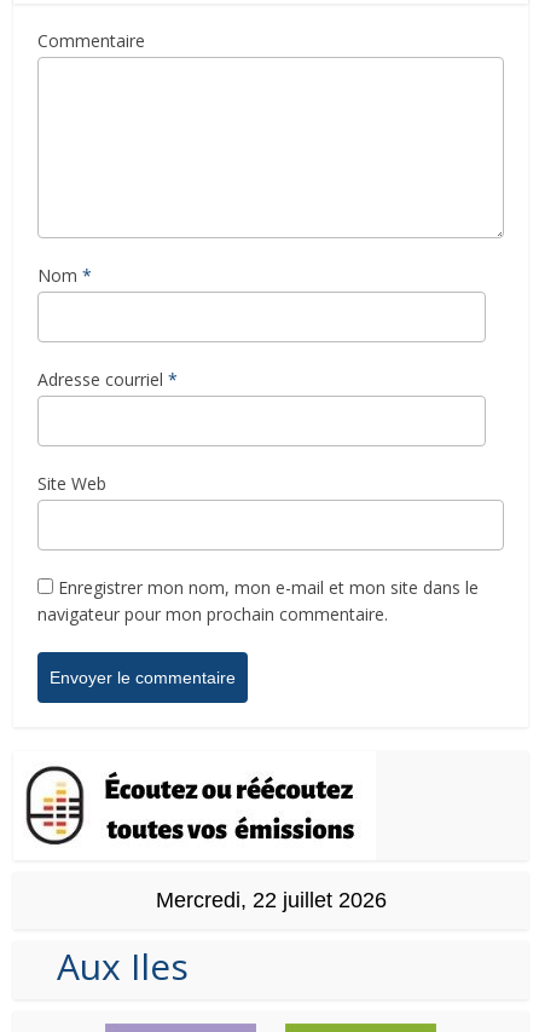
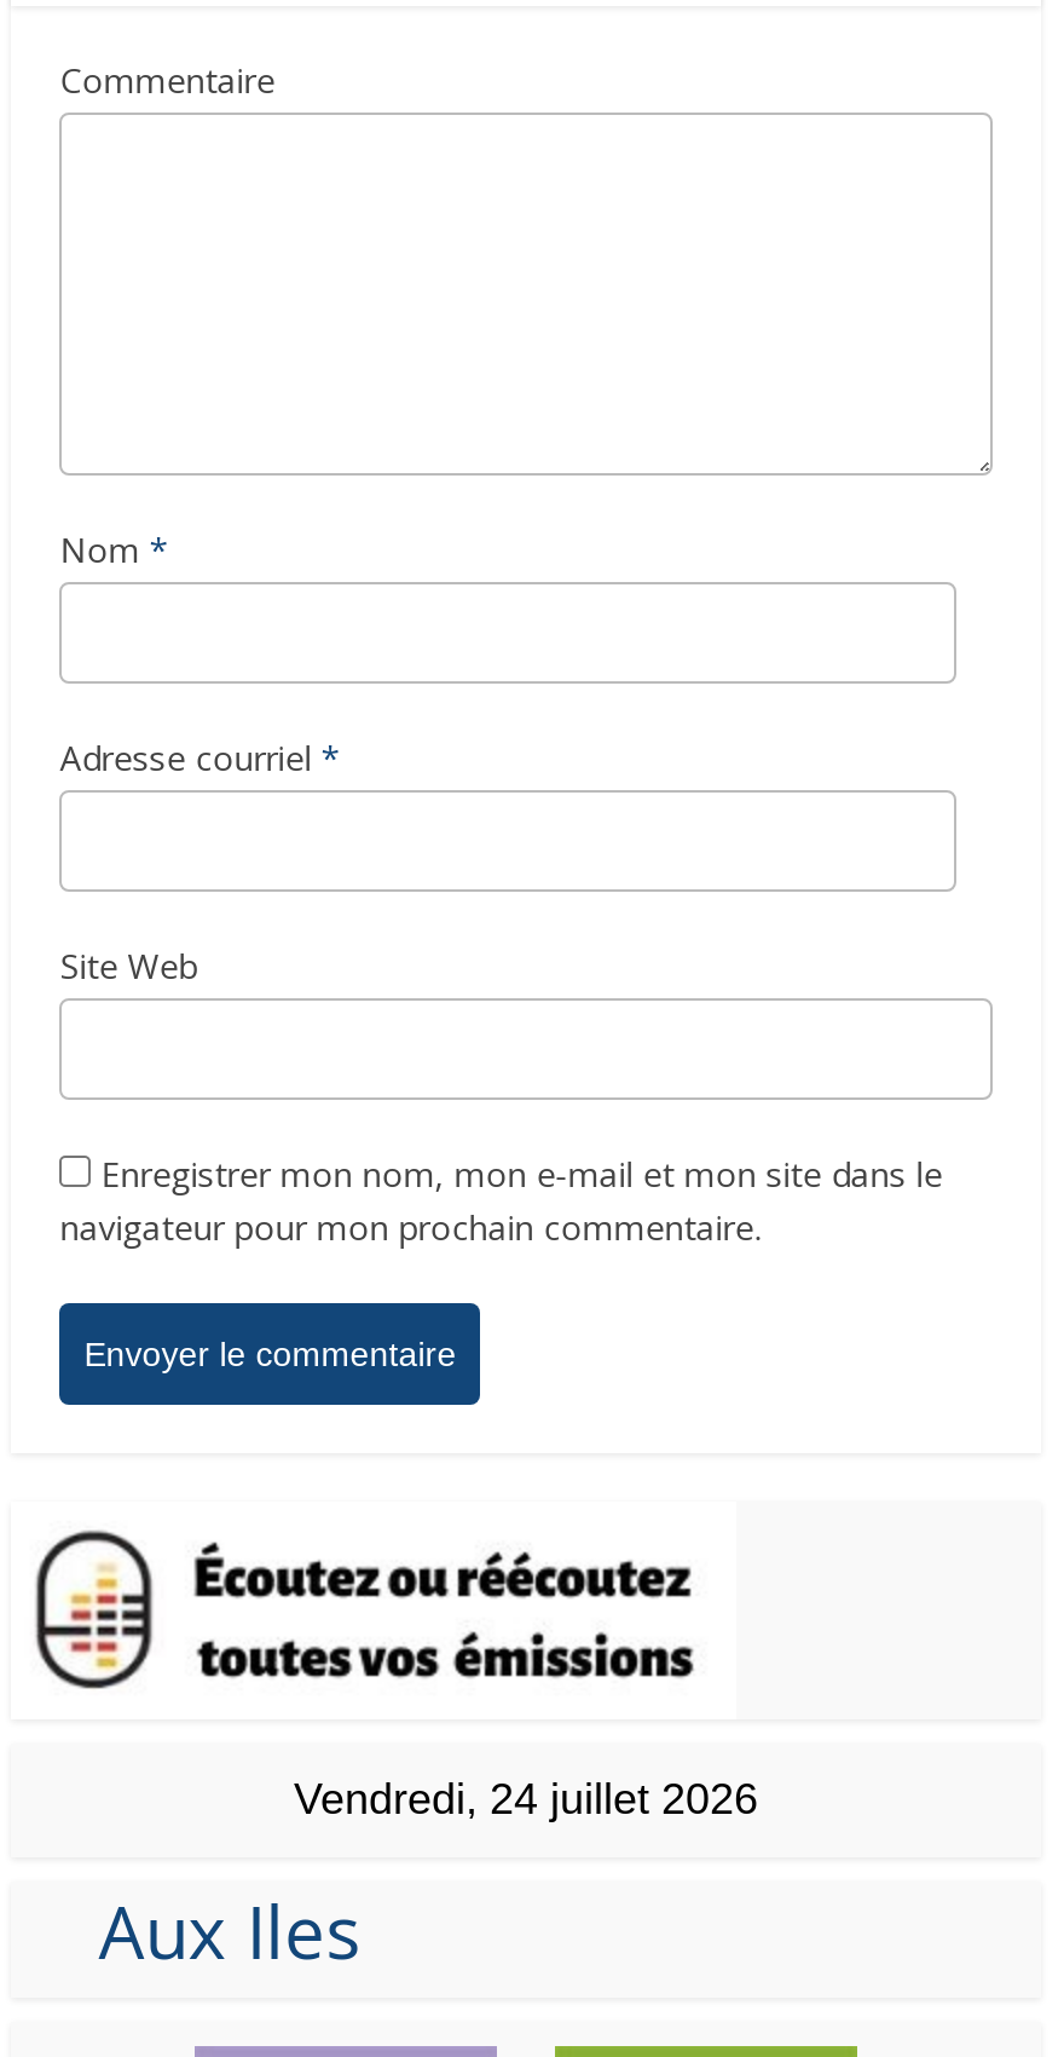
- Mercredi, 22 juillet 2026
+ Vendredi, 24 juillet 2026
